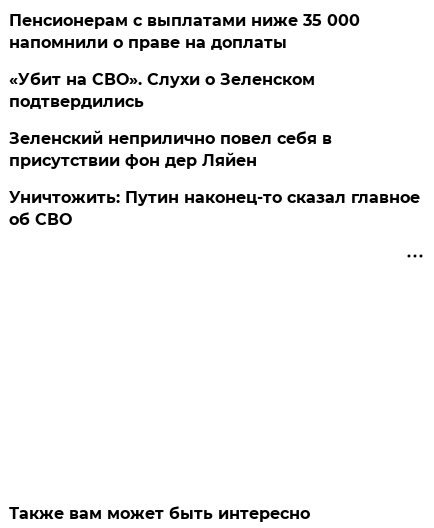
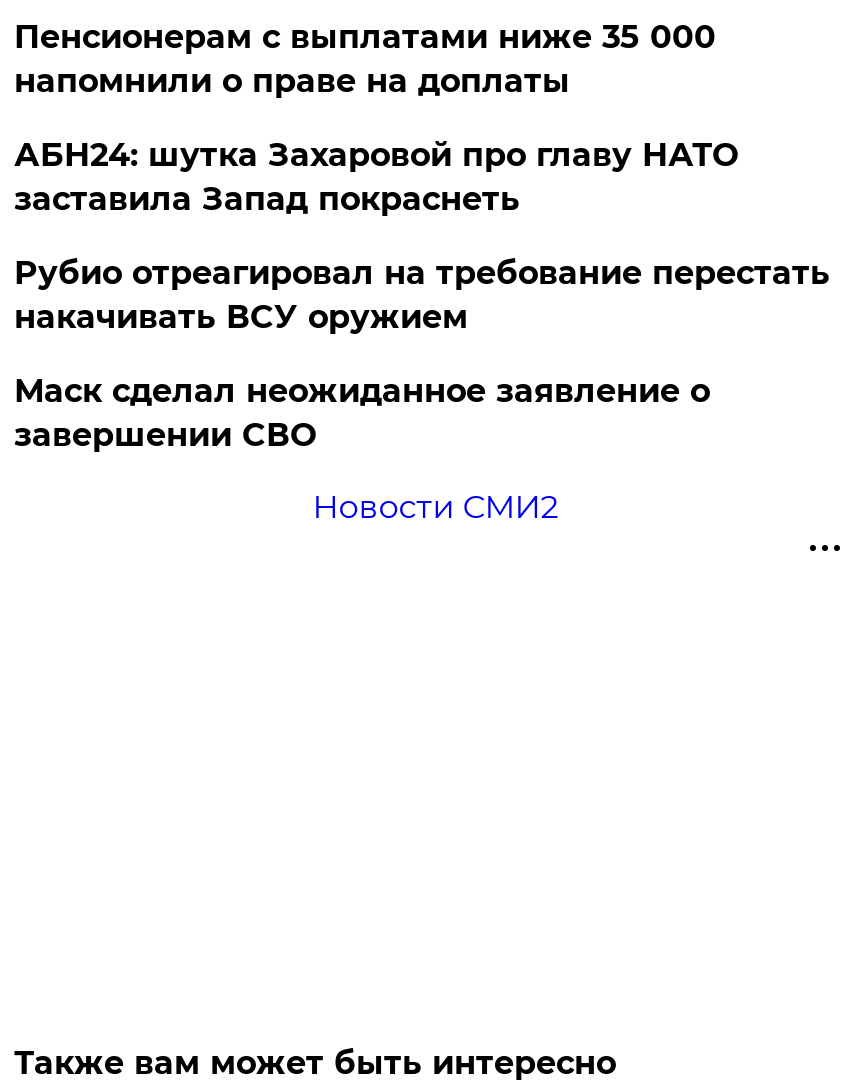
- «Убит на СВО». Слухи о Зеленском
- подтвердились
- Зеленский неприлично повел cебя в
- присутствии фон дер Ляйен
- Уничтожить: Путин наконец-то сказал главное
- об СВО
+ АБН24: шутка Захаровой про главу НАТО
+ заставила Запад покраснеть
+ Рубио отреагировал на требование перестать
+ накачивать ВСУ оружием
+ Маск сделал неожиданное заявление о
+ завершении СВО
+ Новости СМИ2
